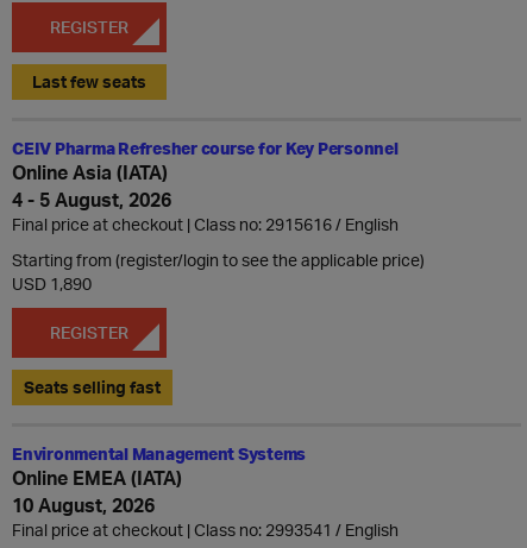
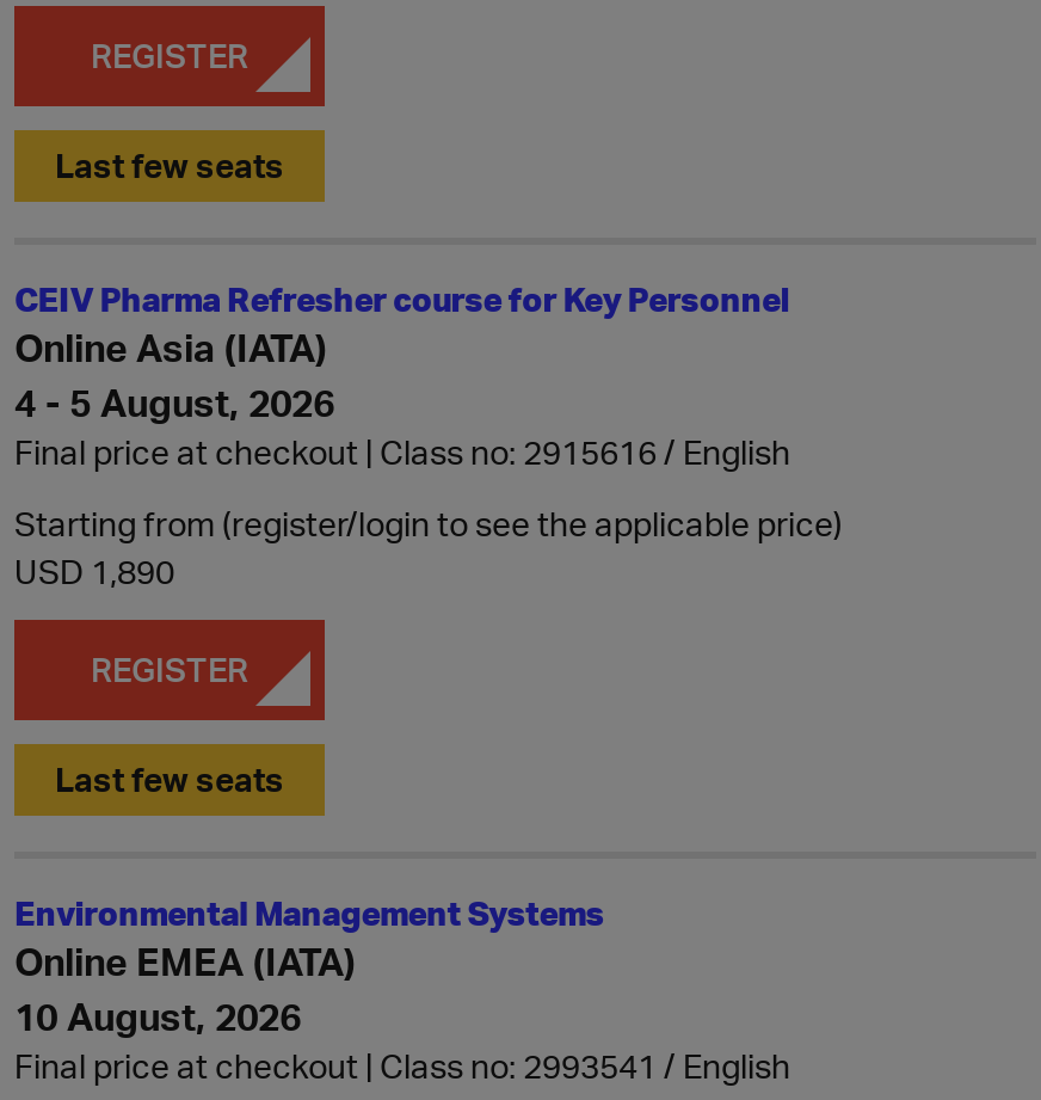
- Seats selling fast
+ Last few seats
